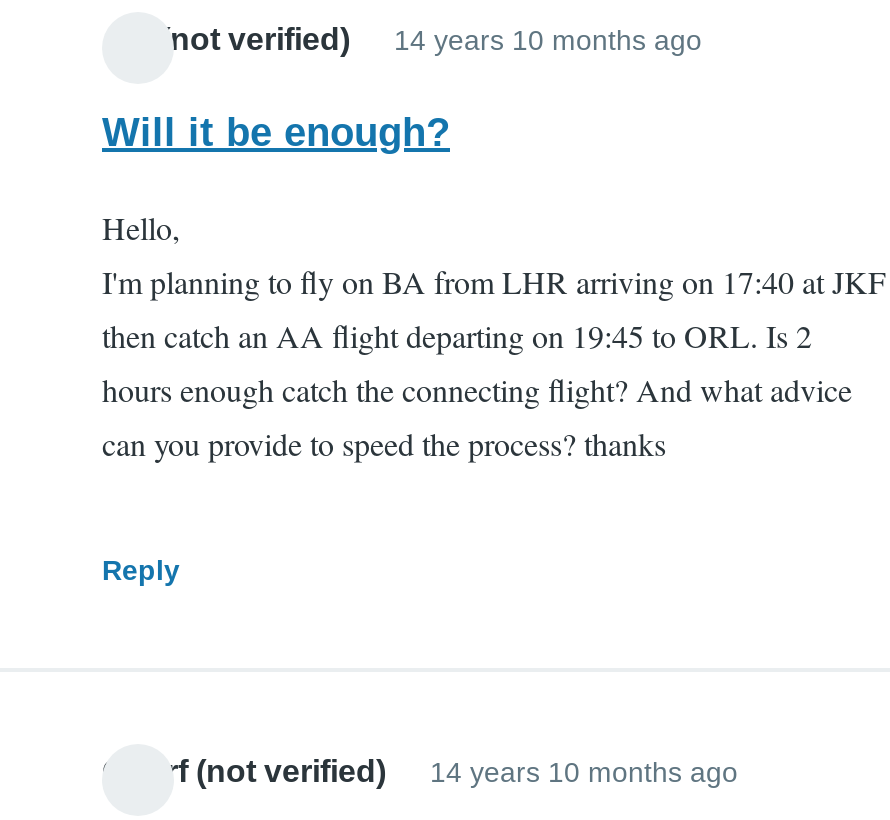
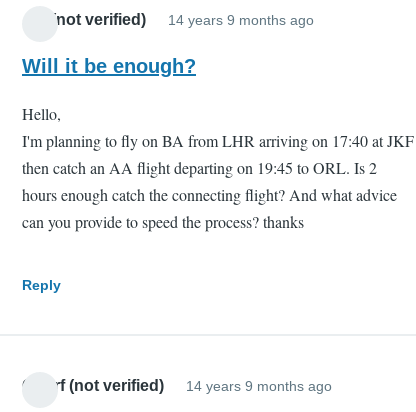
- 14 years 10 months ago
+ 14 years 9 months ago

- 14 years 10 months ago
+ 14 years 9 months ago
